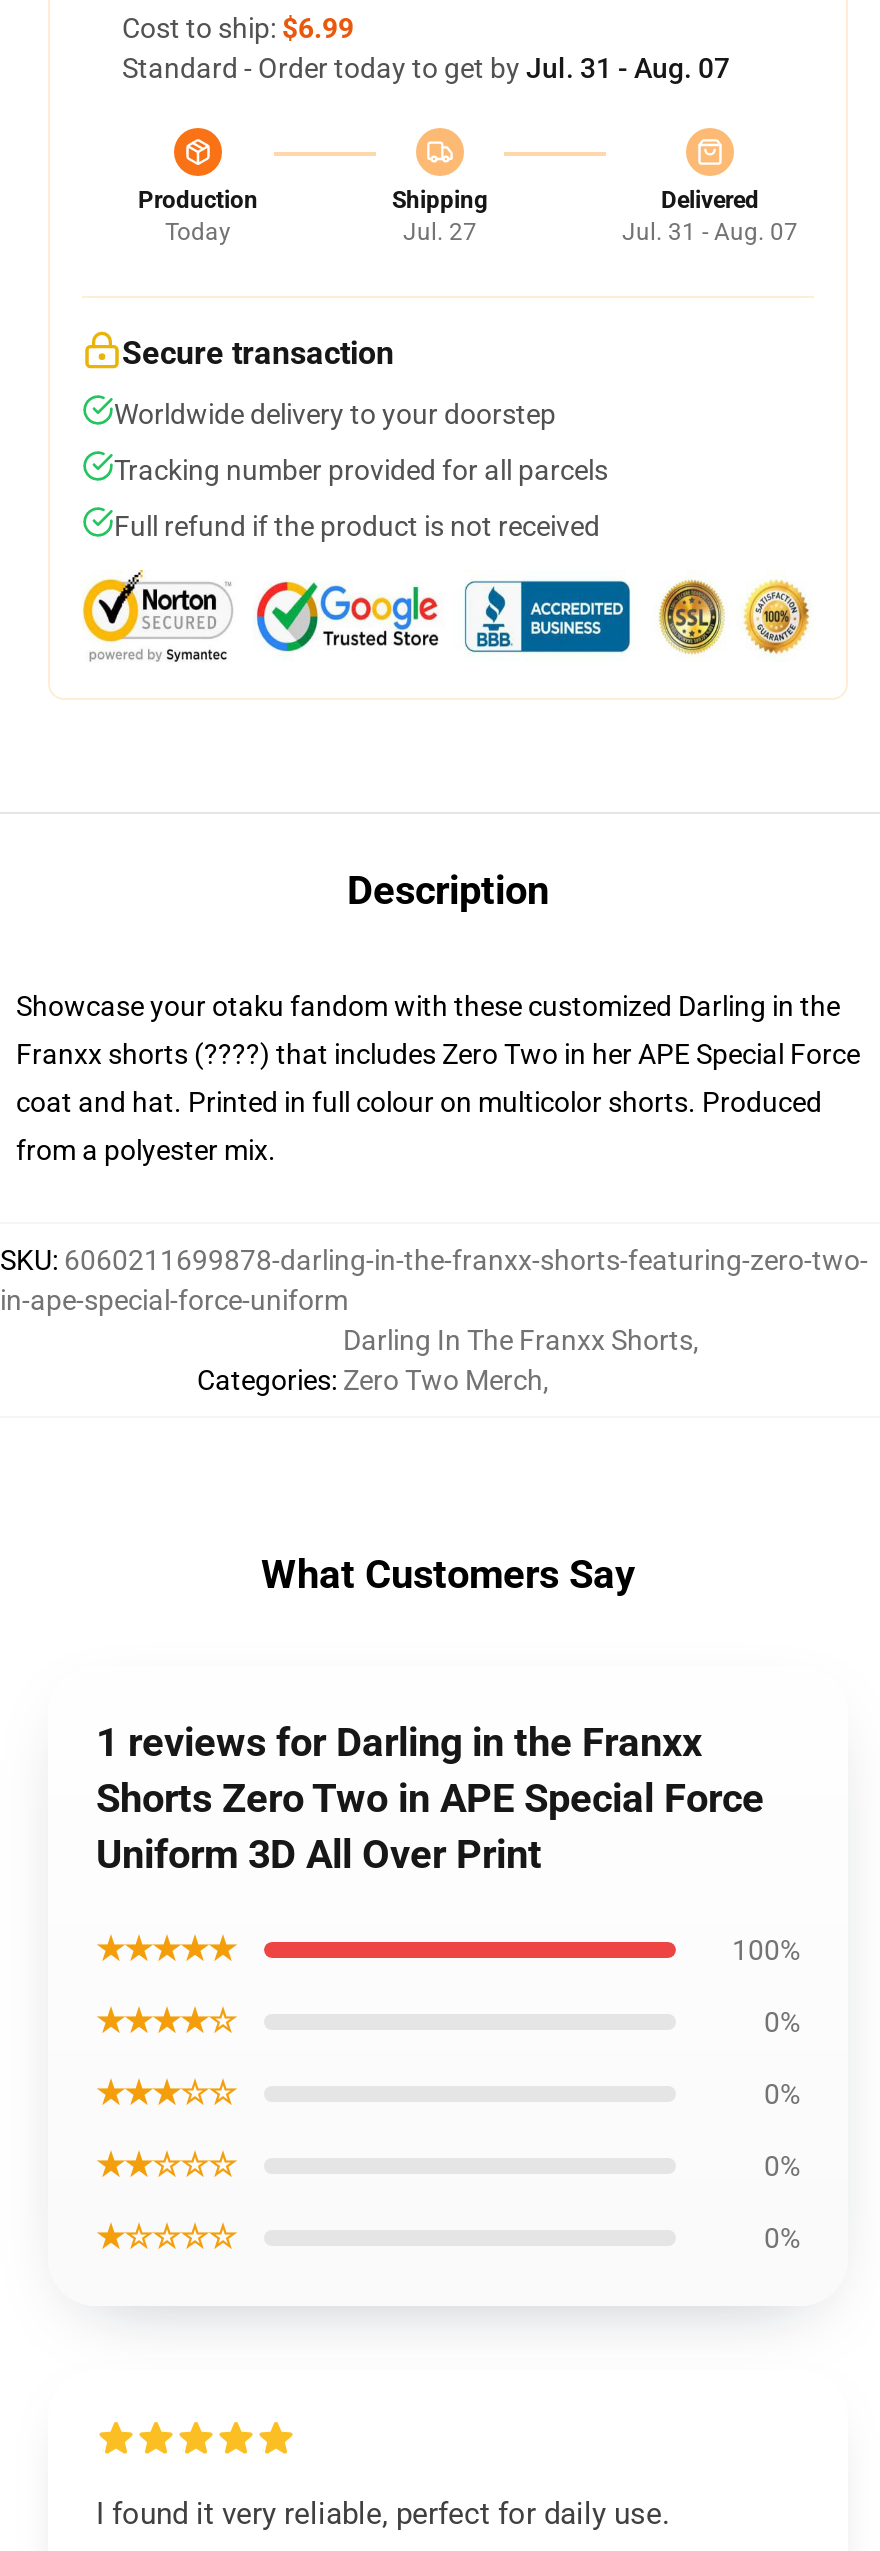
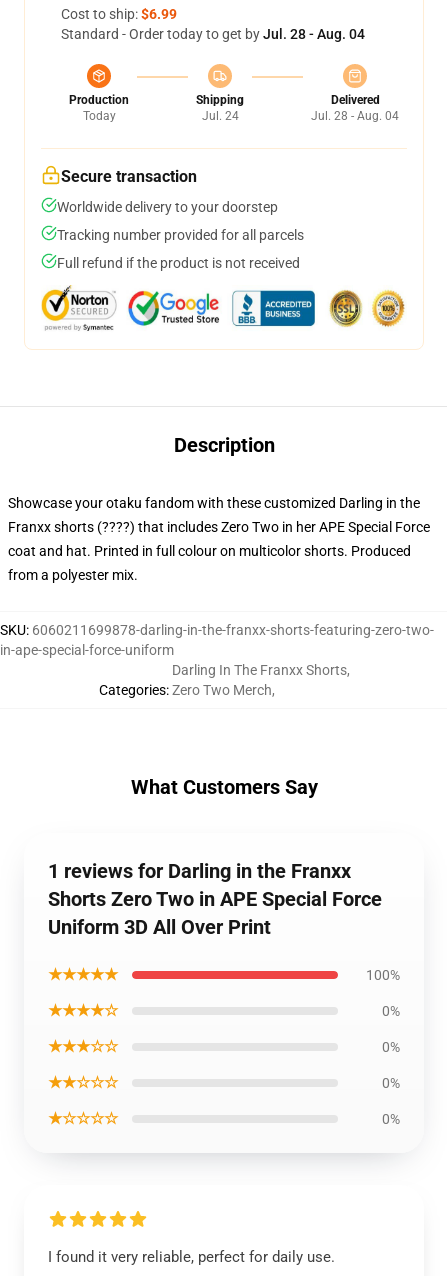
- Standard - Order today to get by Jul. 31 - Aug. 07
+ Standard - Order today to get by Jul. 28 - Aug. 04

- Jul. 27
+ Jul. 24

- Jul. 31 - Aug. 07
+ Jul. 28 - Aug. 04
